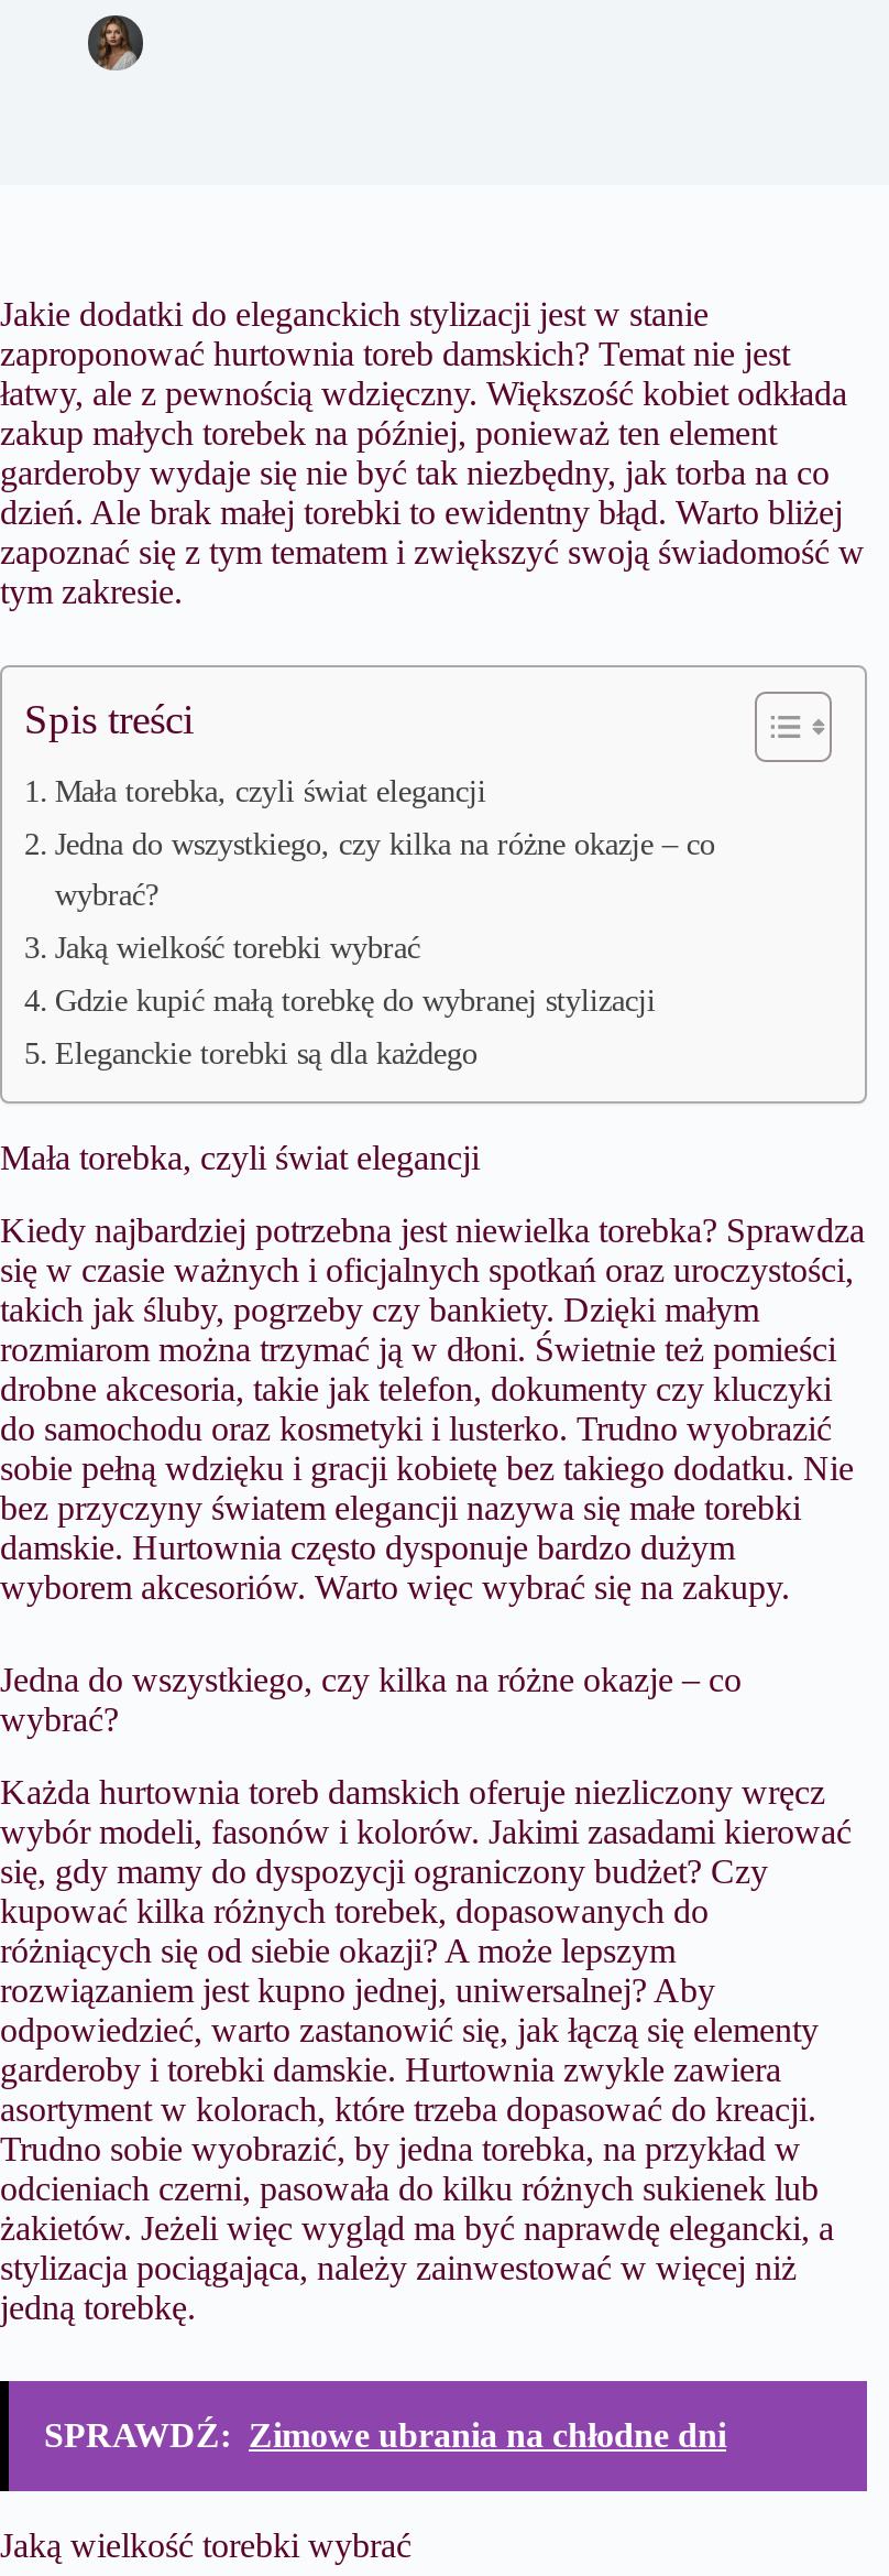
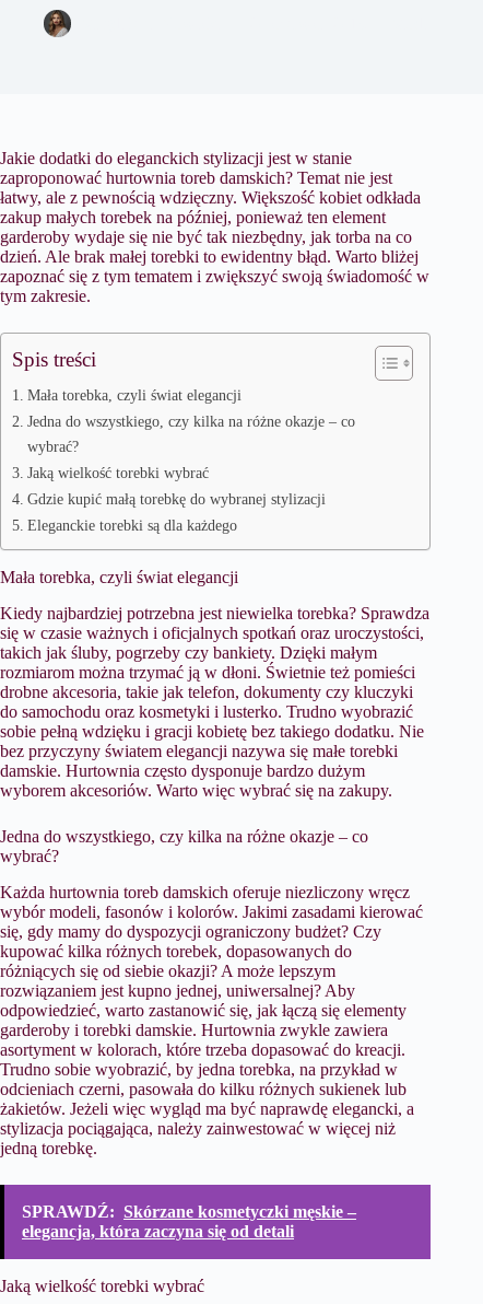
- SPRAWDŹ: Zimowe ubrania na chłodne dni
+ SPRAWDŹ: Skórzane kosmetyczki męskie –
+ elegancja, która zaczyna się od detali
